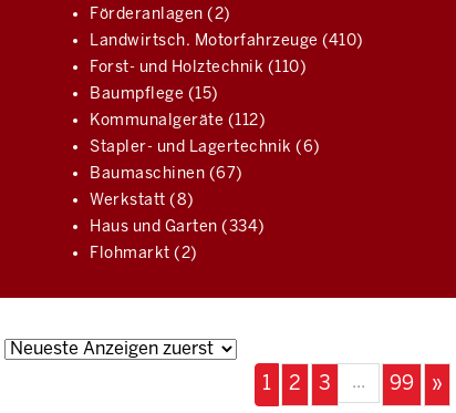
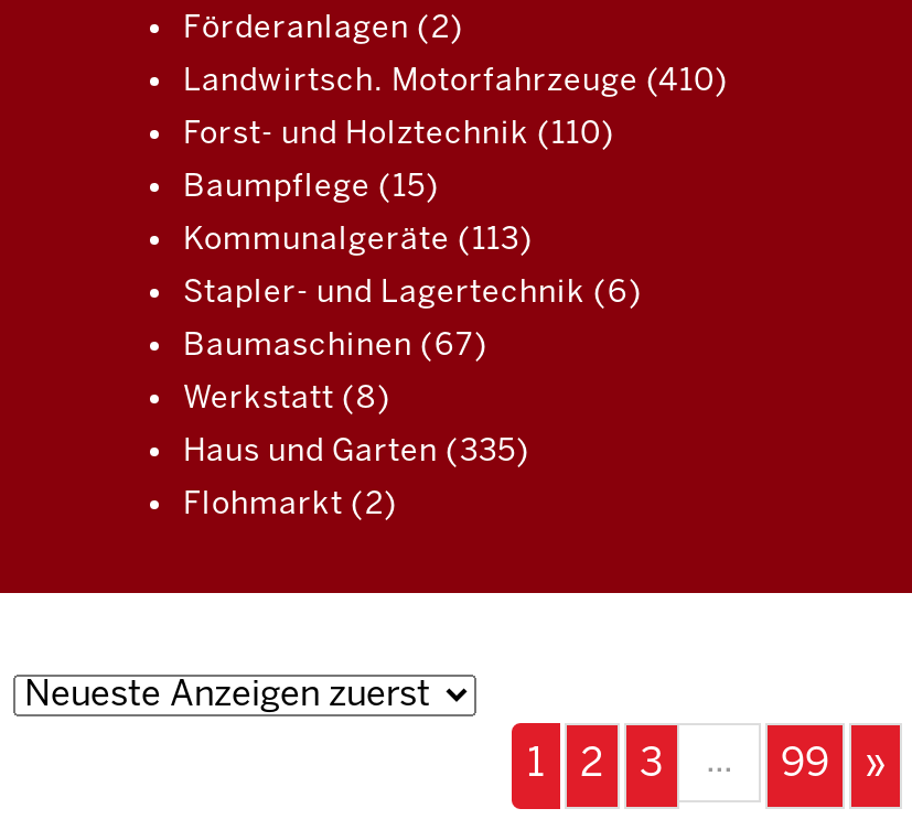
- Kommunalgeräte (112)
+ Kommunalgeräte (113)

- Haus und Garten (334)
+ Haus und Garten (335)
